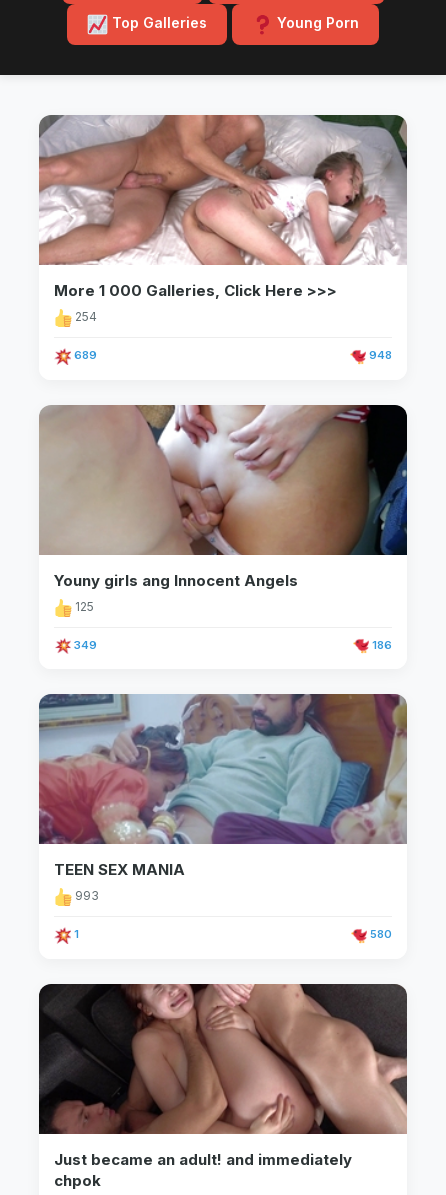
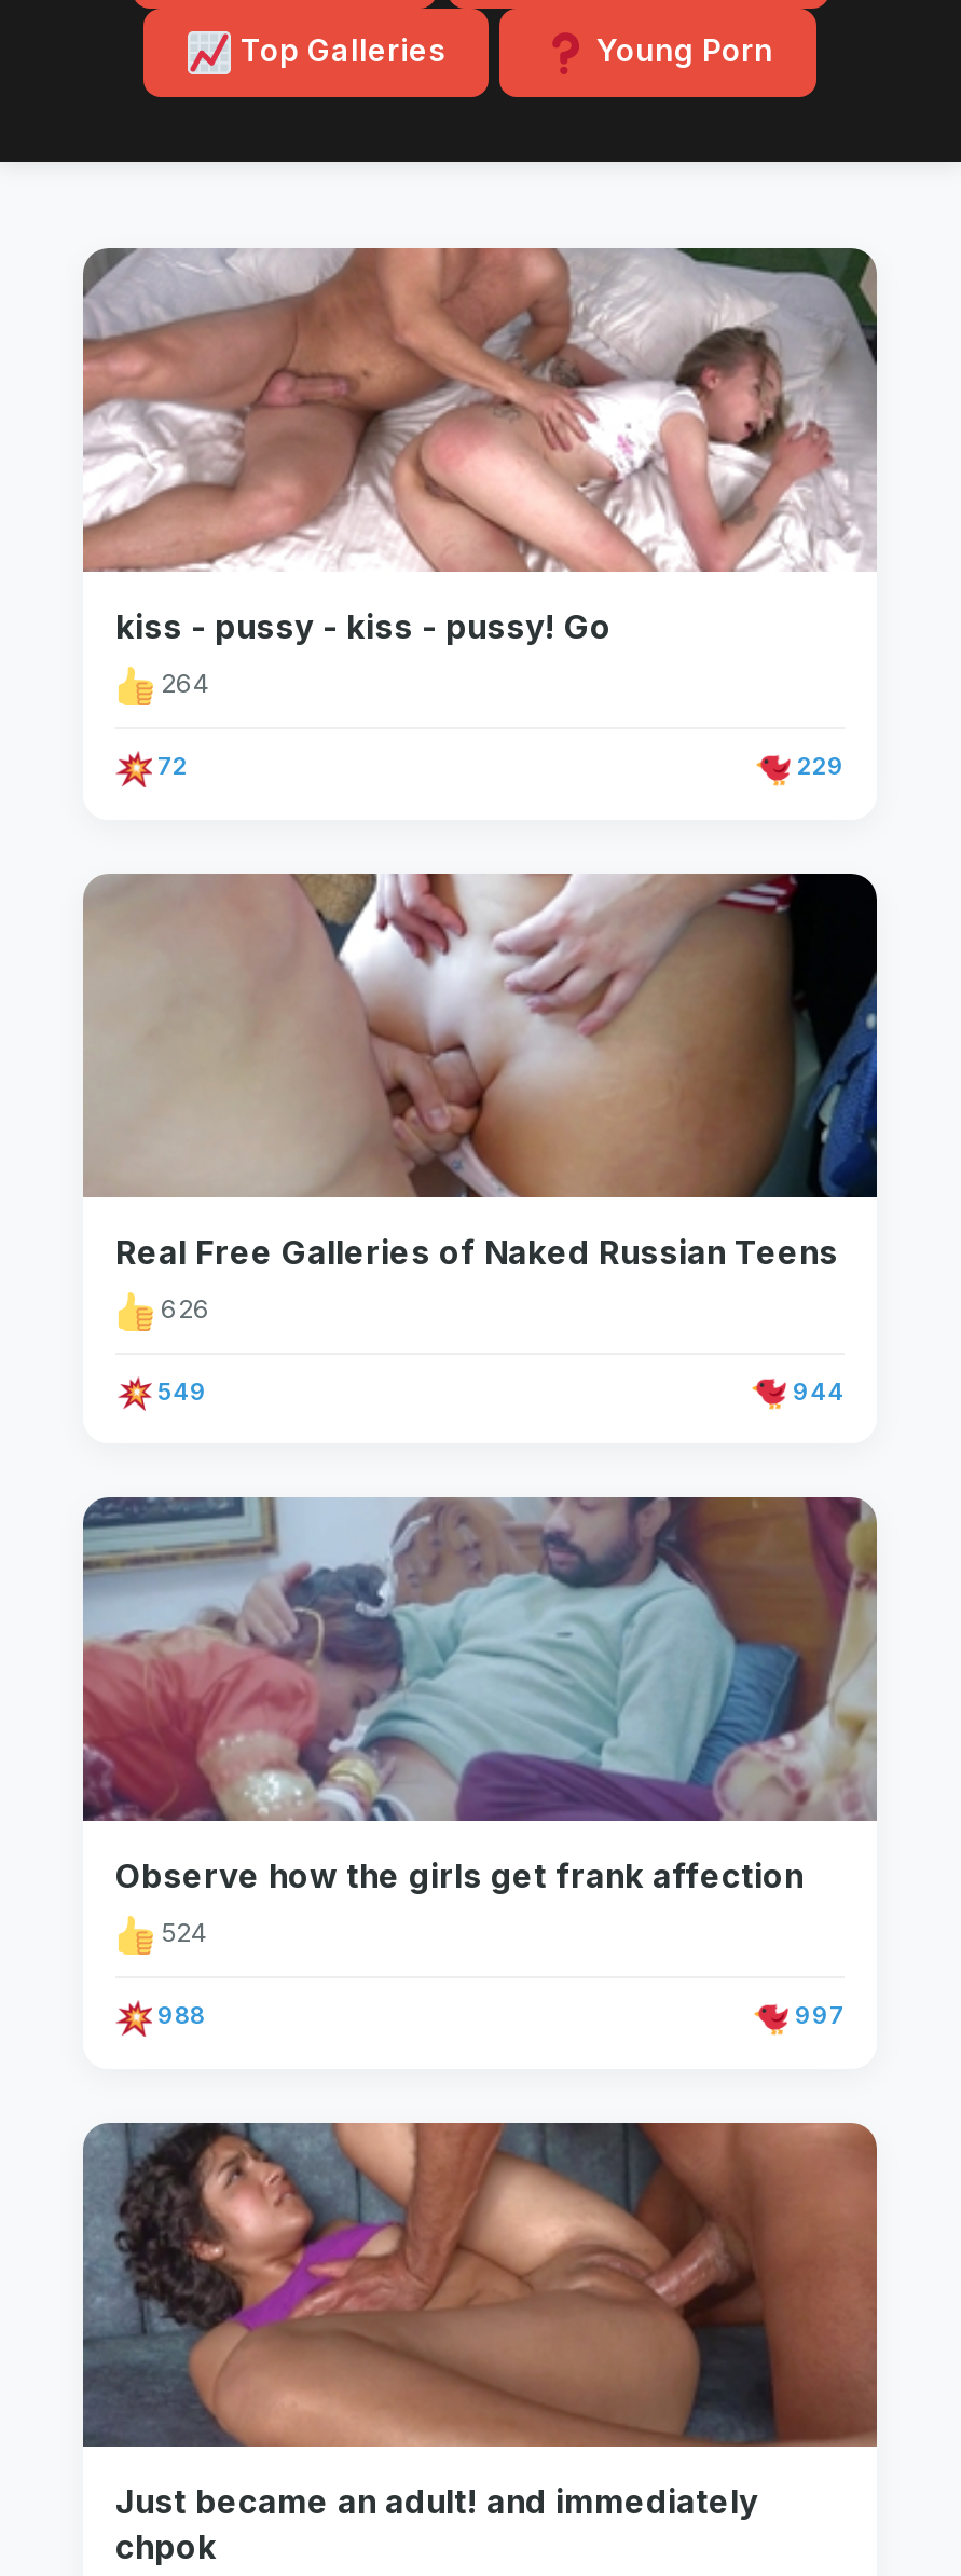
- More 1 000 Galleries, Click Here >>>
+ kiss - pussy - kiss - pussy! Go

- 254
+ 264

- 689
- 948
+ 72
+ 229

- Youny girls ang Innocent Angels
+ Real Free Galleries of Naked Russian Teens

- 125
+ 626

- 349
- 186
+ 549
+ 944

- TEEN SEX MANIA
+ Observe how the girls get frank affection

- 993
+ 524

- 1
- 580
+ 988
+ 997

- [image]
+ [image]
